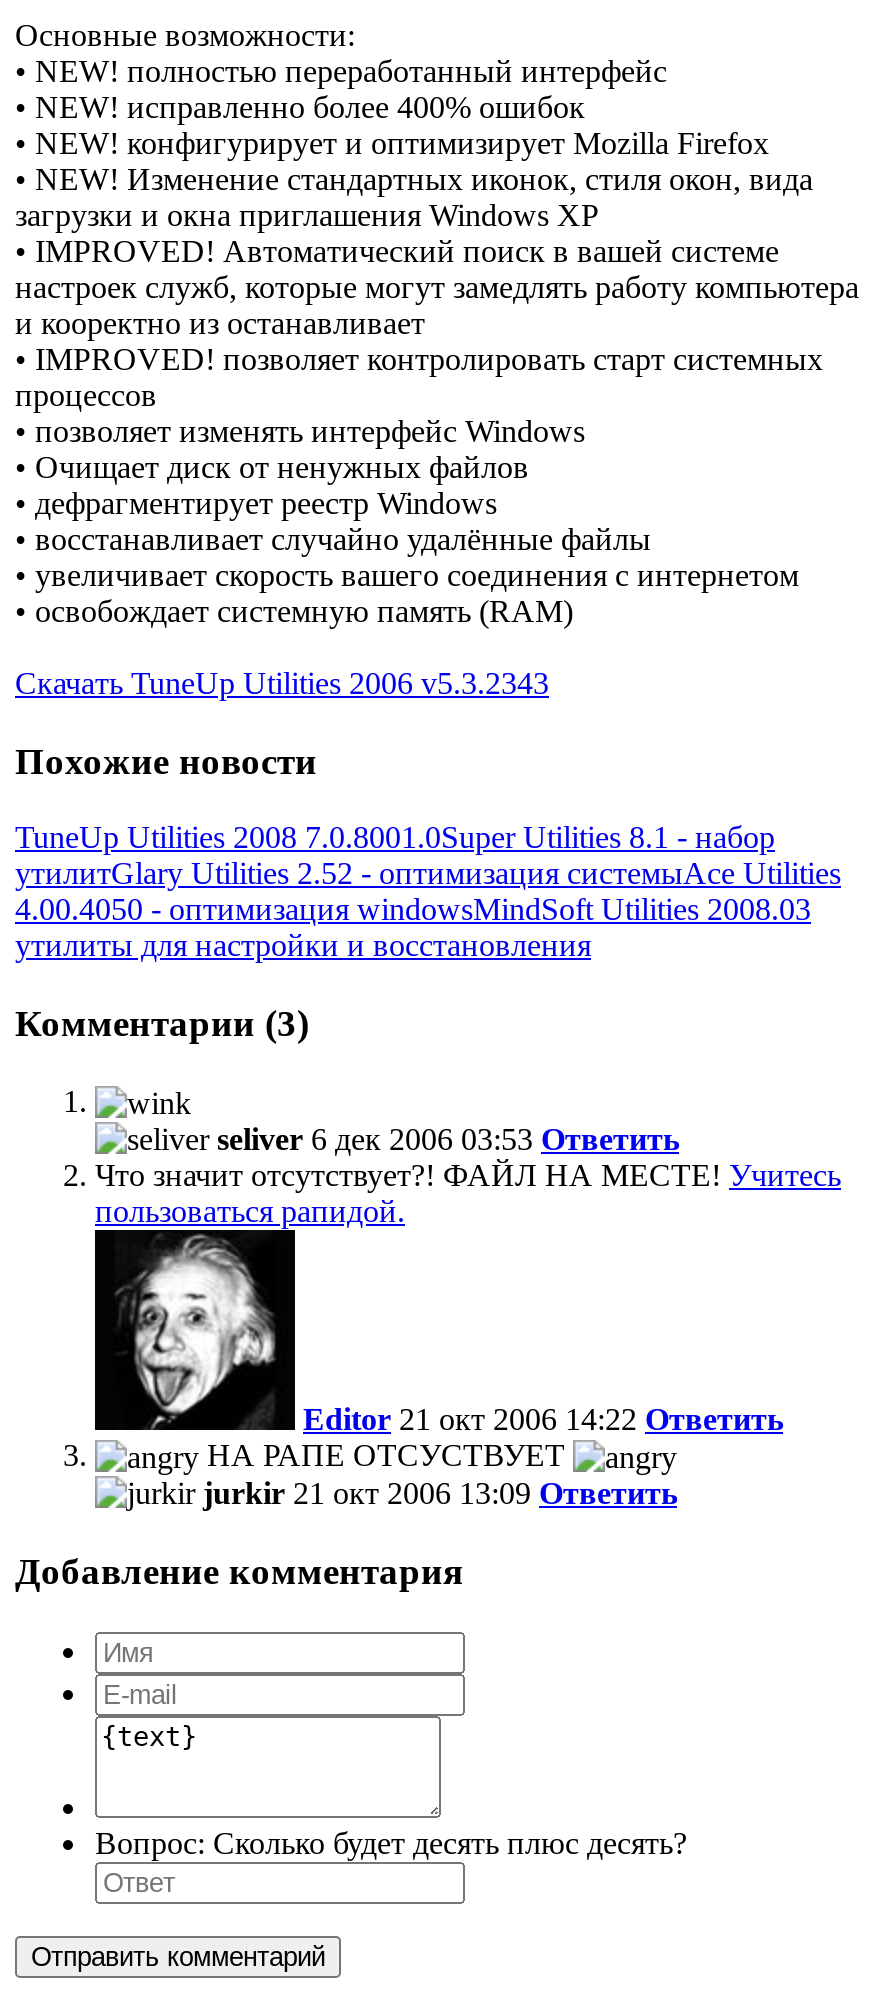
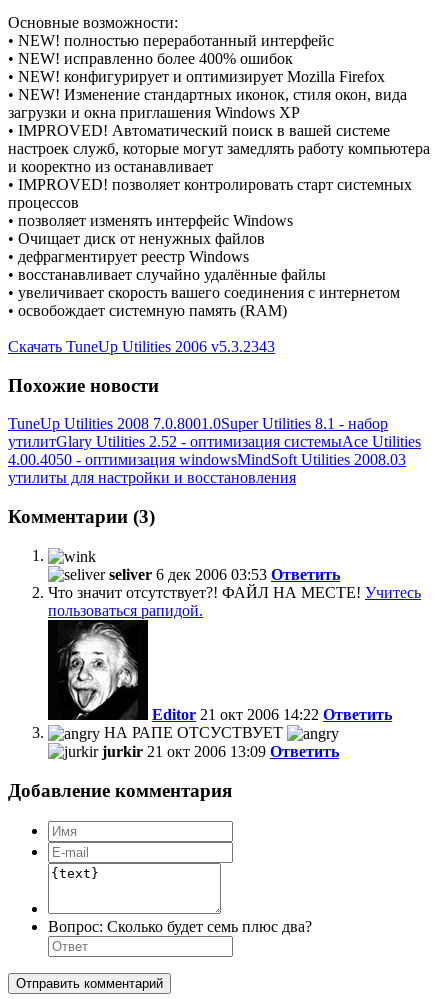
- Вопрос: Сколько будет десять плюс десять?
+ Вопрос: Сколько будет семь плюс два?
